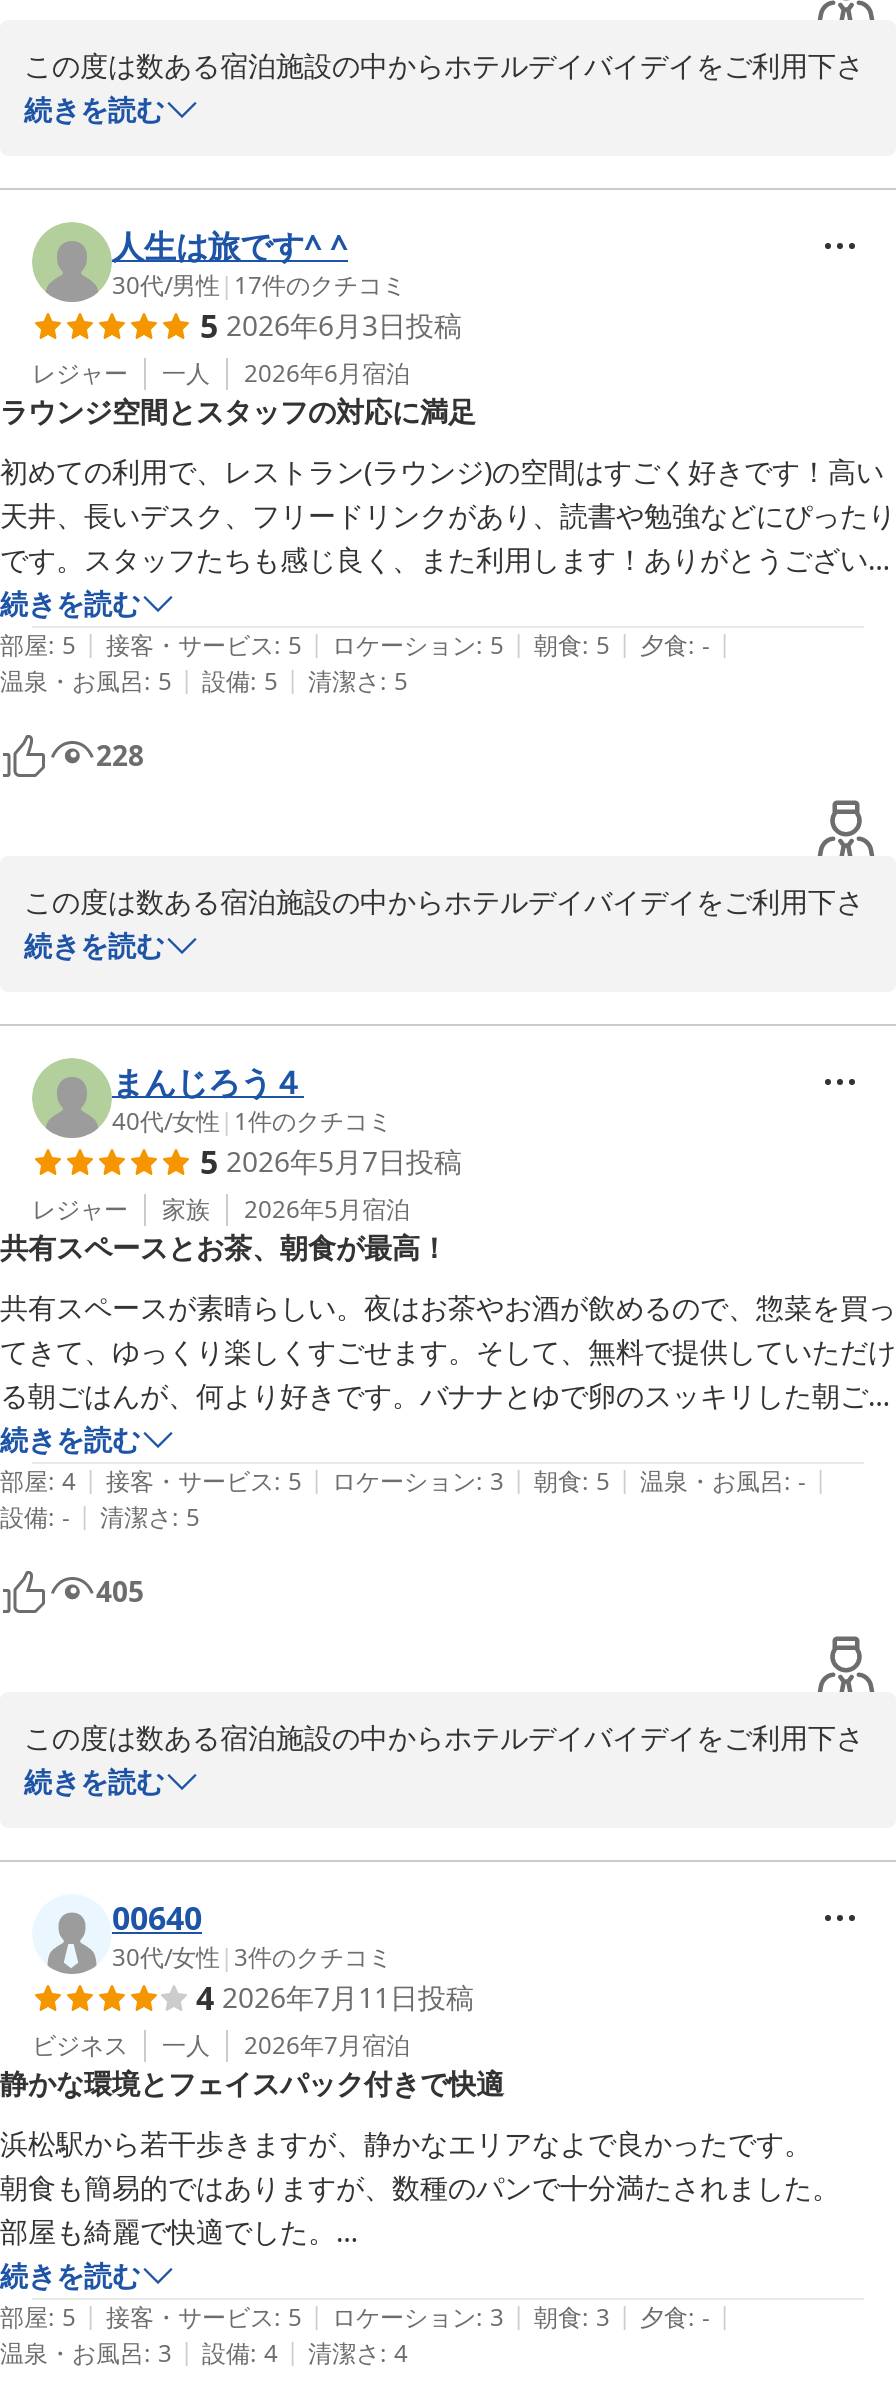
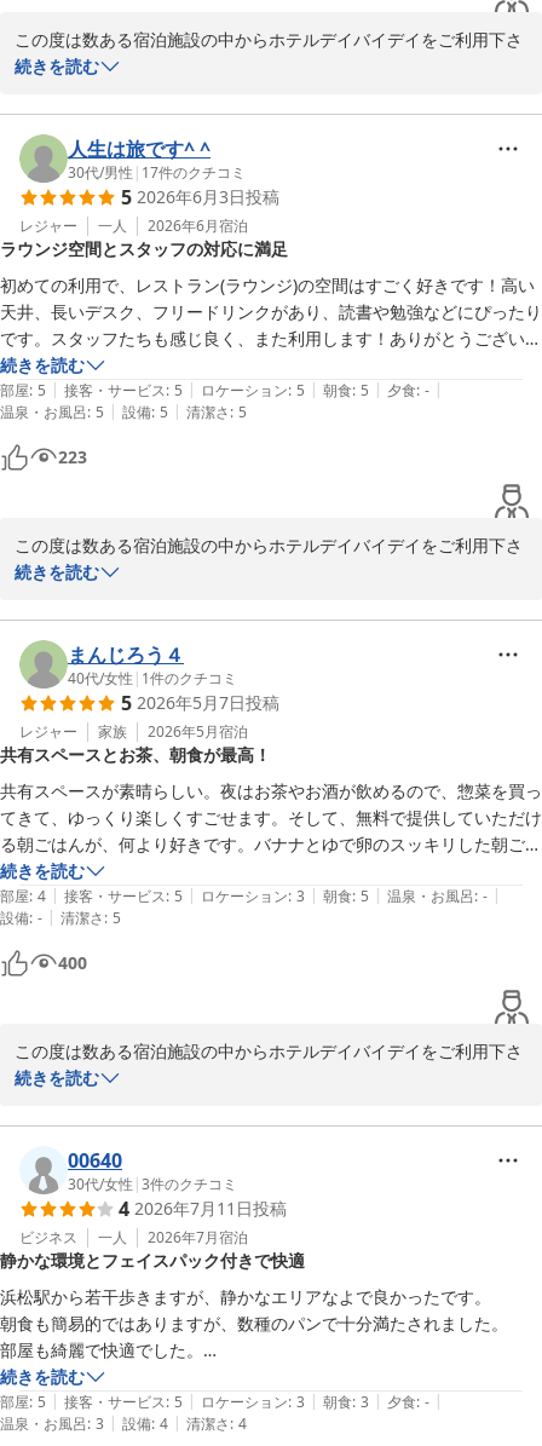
- 228
+ 223

- 405
+ 400
